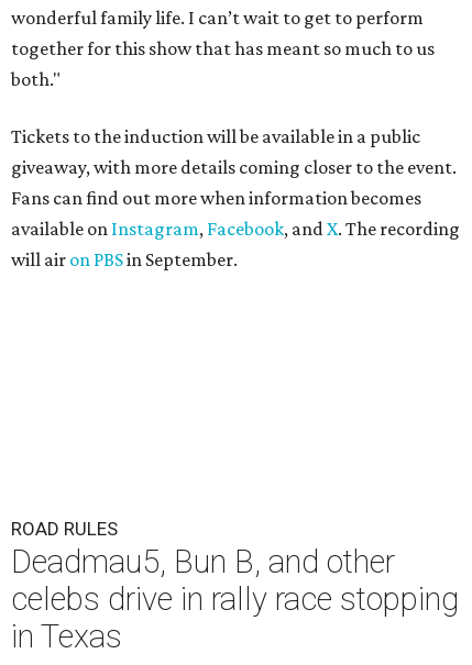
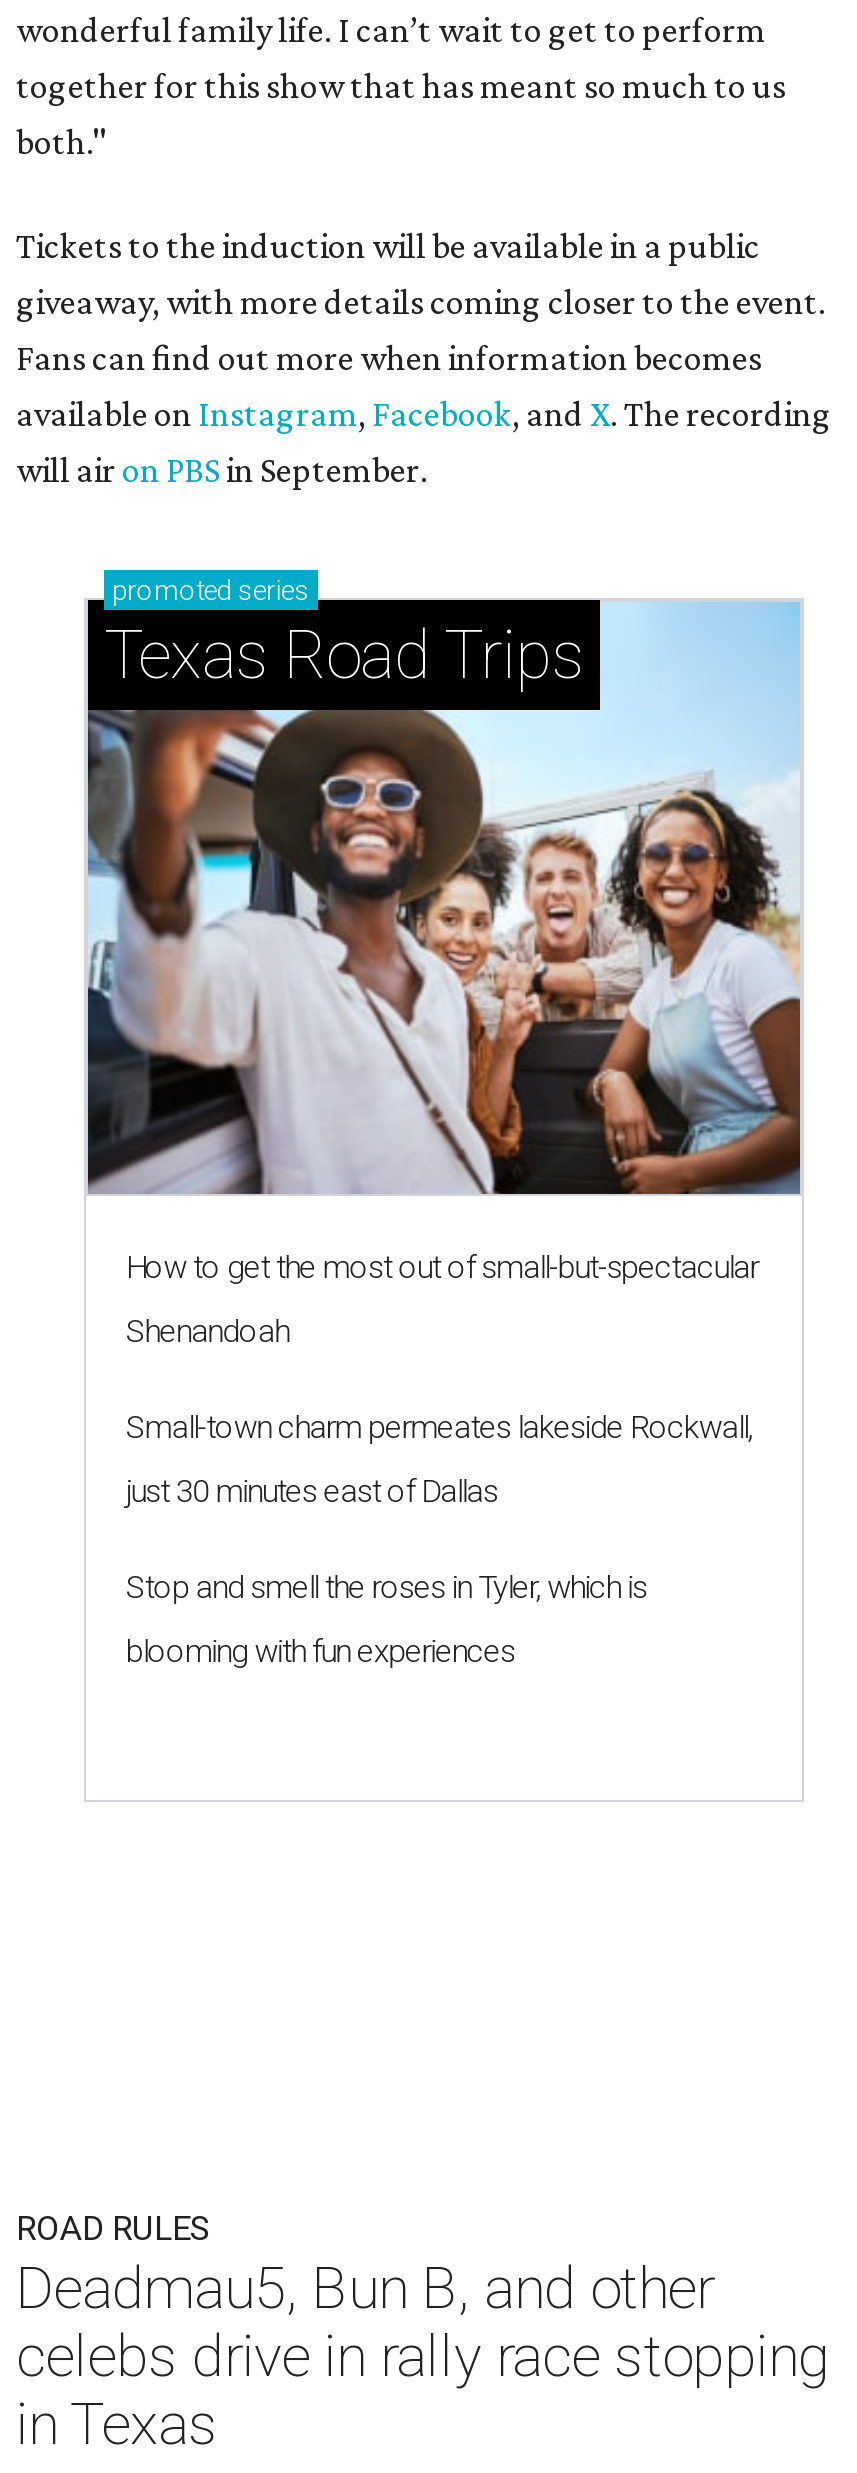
+ [image]
+ promoted series
+ Texas Road Trips

+ How to get the most out of small-but-spectacular
+ Shenandoah
+ Small-town charm permeates lakeside Rockwall,
+ just 30 minutes east of Dallas
+ Stop and smell the roses in Tyler, which is
+ blooming with fun experiences
